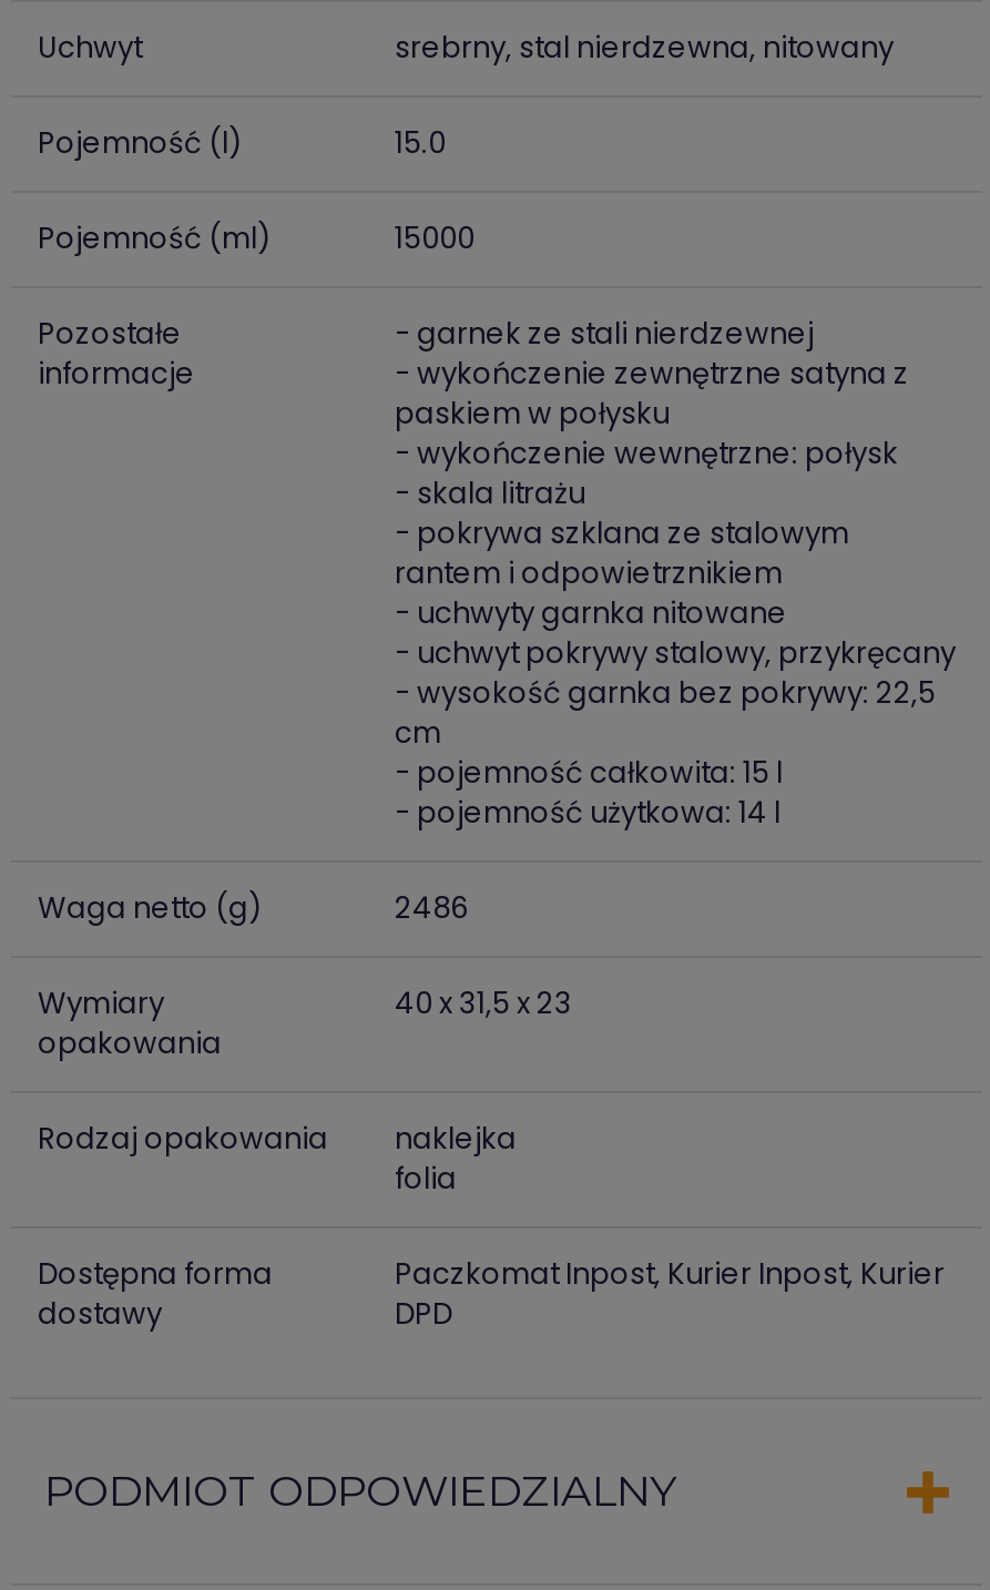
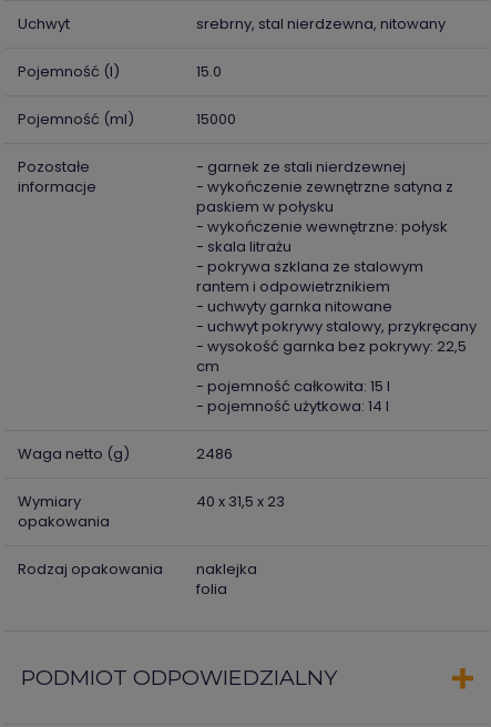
- Dostępna forma
- dostawy

- Paczkomat Inpost, Kurier Inpost, Kurier
- DPD
